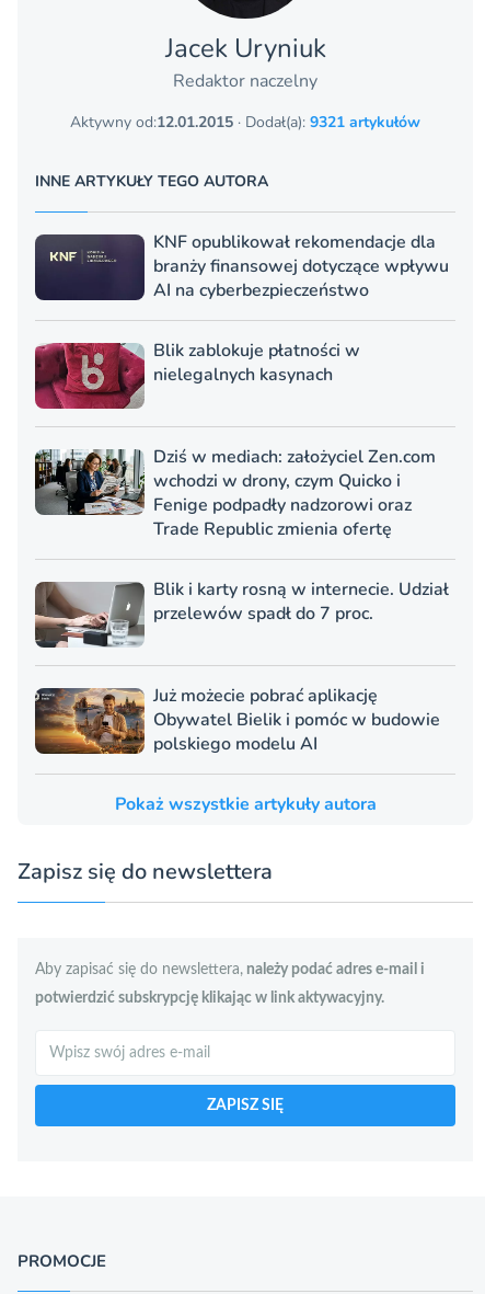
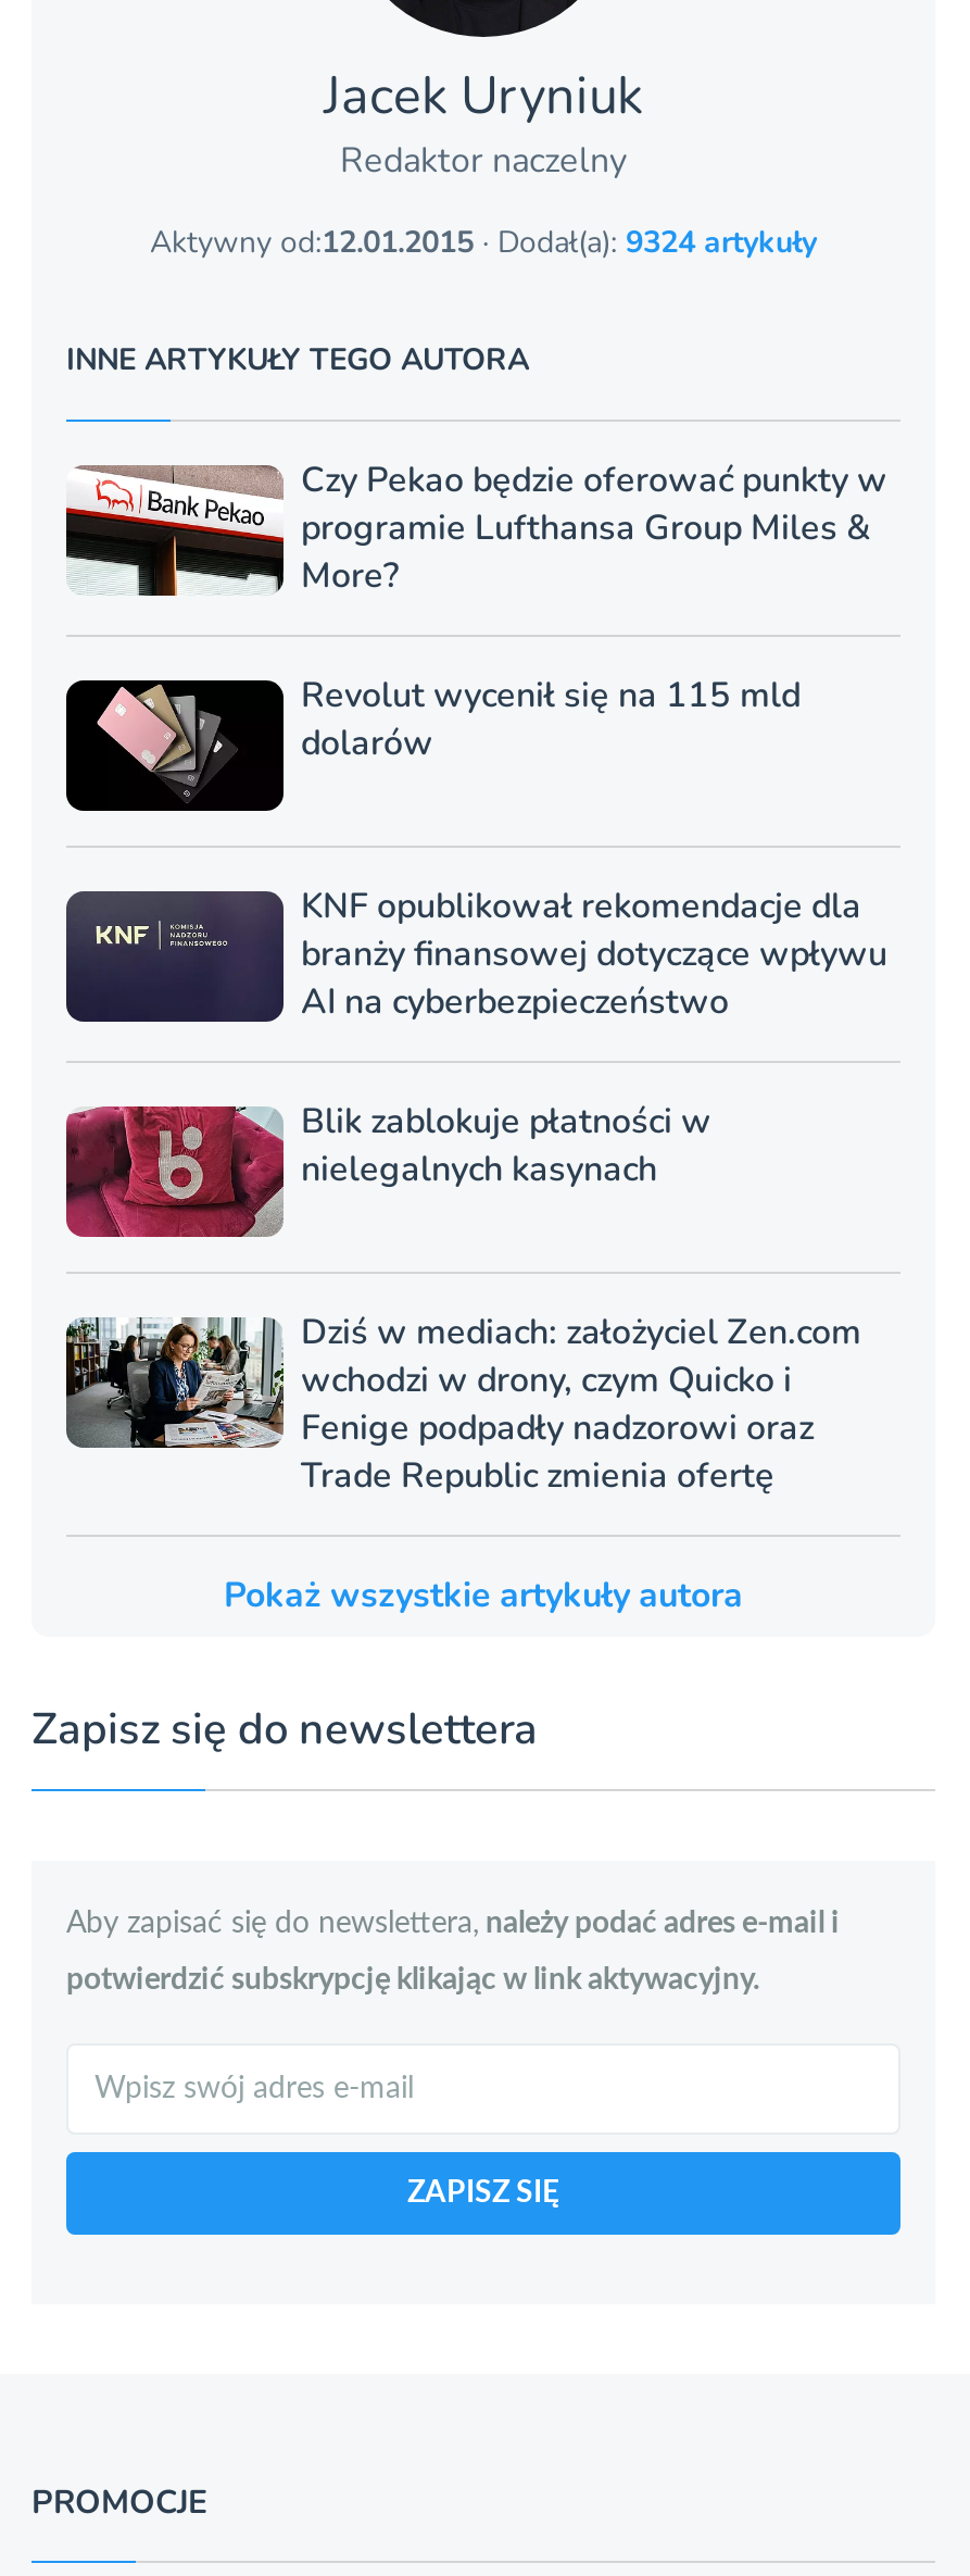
- Aktywny od:12.01.2015 · Dodał(a): 9321 artykułów
+ Aktywny od:12.01.2015 · Dodał(a): 9324 artykuły

+ [image]
+ Czy Pekao będzie oferować punkty w
+ programie Lufthansa Group Miles &
+ More?
+ Revolut wycenił się na 115 mld
+ dolarów

+ [image]

moved down: [image] | KNF opublikował rekomendacje dla | branży finansowej dotyczące wpływu | ... | Fenige podpadły nadzorowi oraz | Trade Republic zmienia ofertę

- [image]
- Blik i karty rosną w internecie. Udział
- przelewów spadł do 7 proc.
- Już możecie pobrać aplikację
- Obywatel Bielik i pomóc w budowie
- polskiego modelu AI

- [image]
